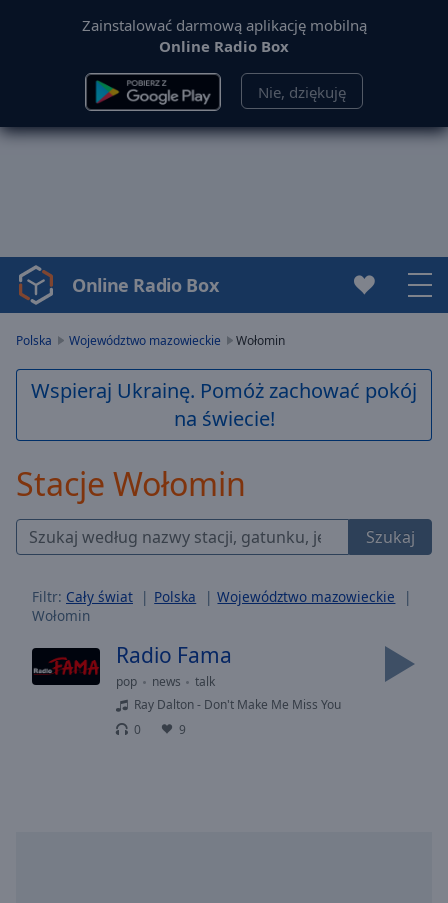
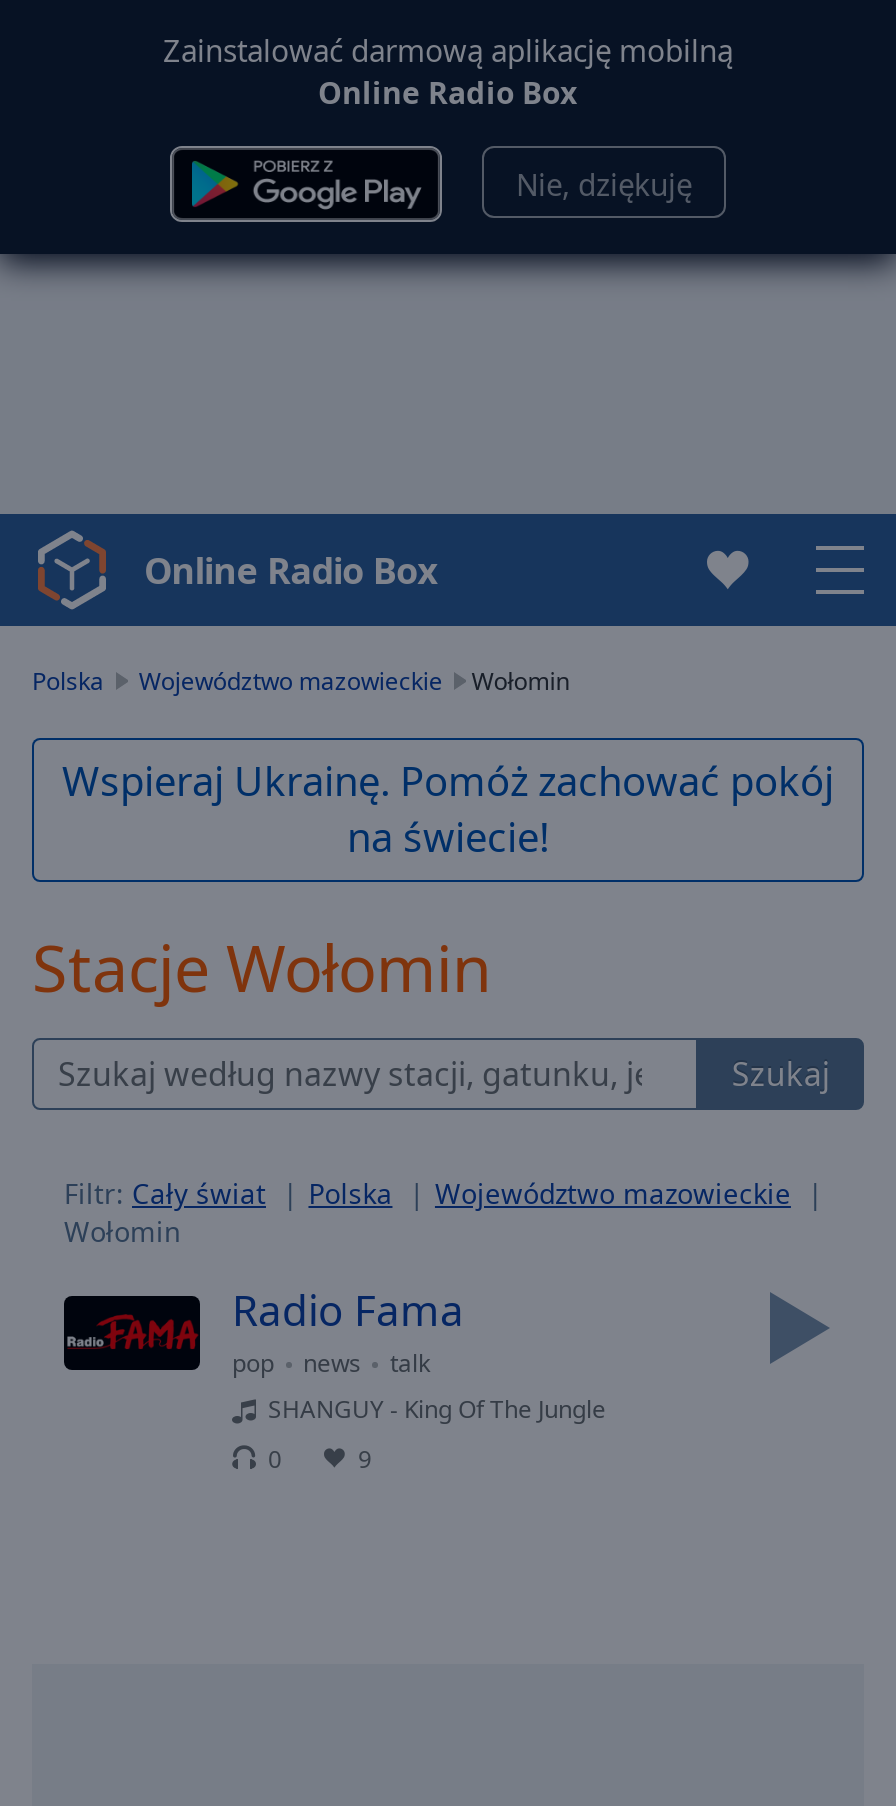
- Ray Dalton - Don't Make Me Miss You
+ SHANGUY - King Of The Jungle
